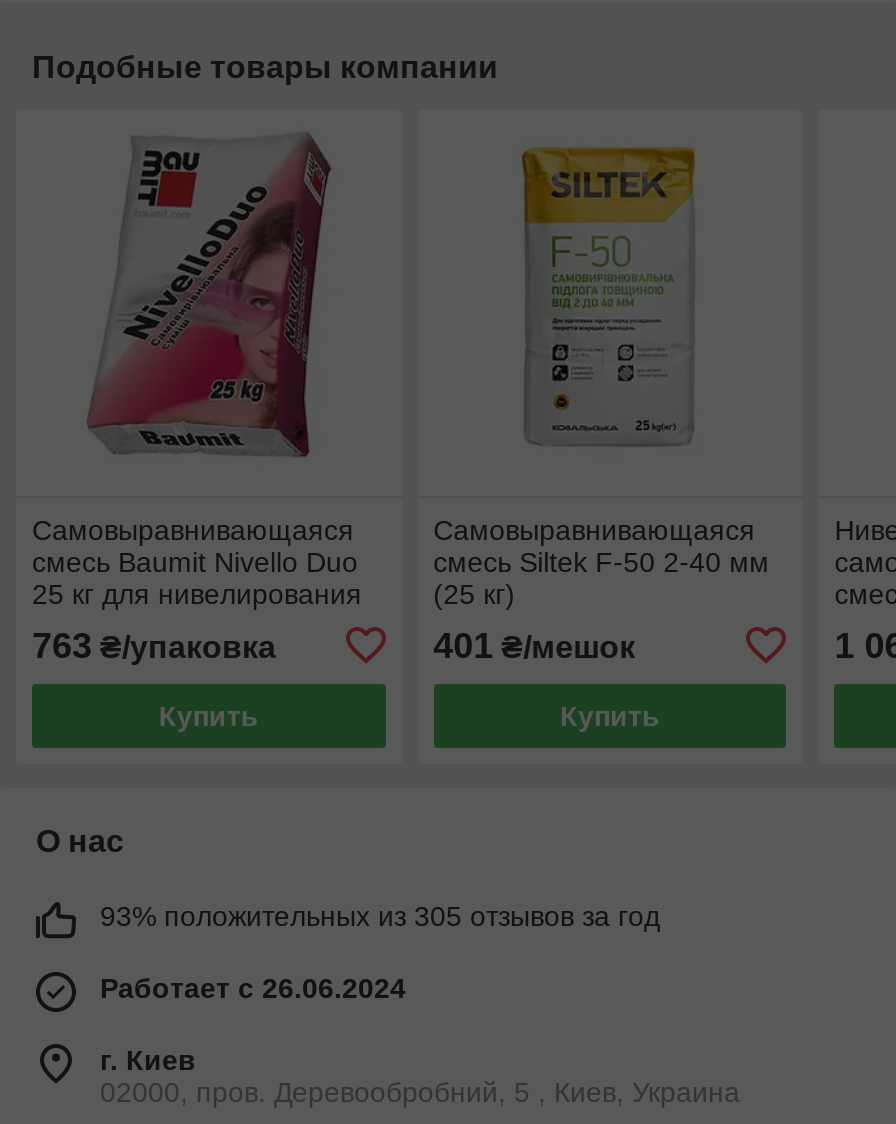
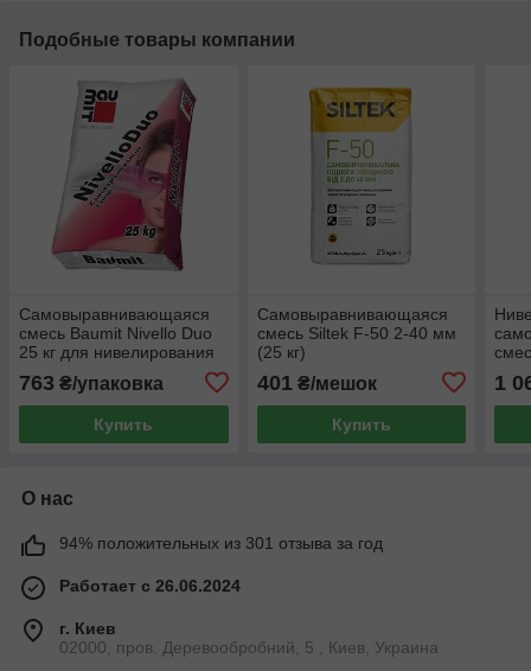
- 93% положительных из 305 отзывов за год
+ 94% положительных из 301 отзыва за год
